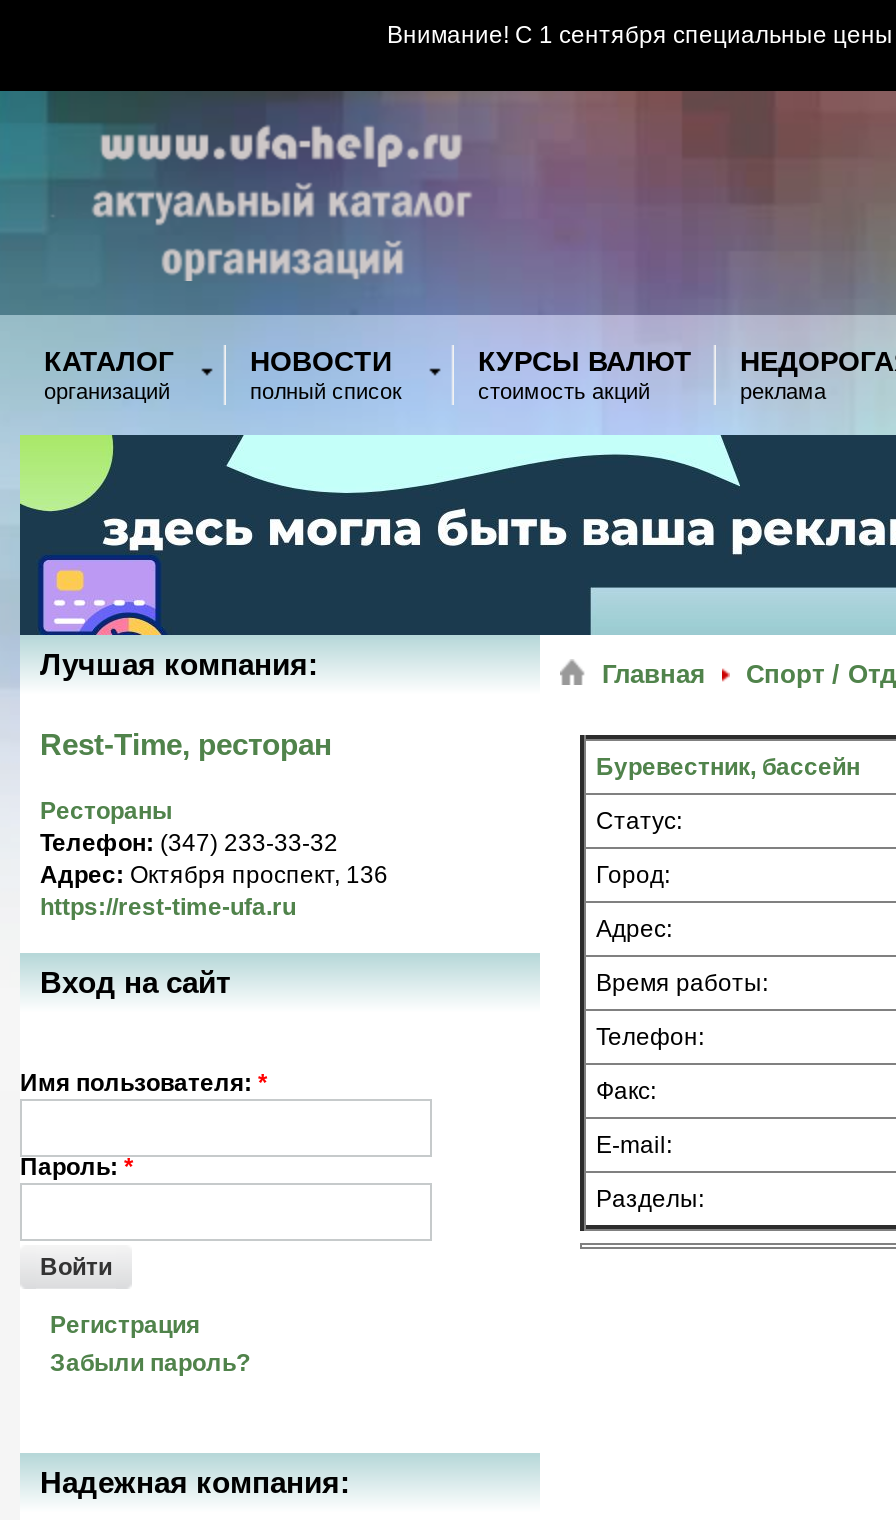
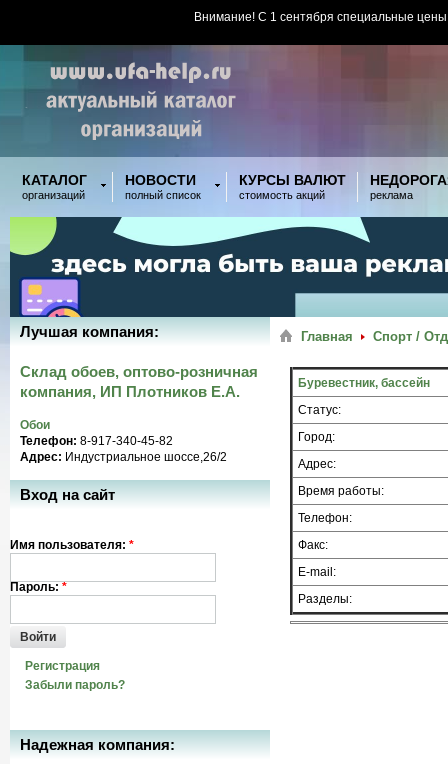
- Rest-Time, ресторан
+ Склад обоев, оптово-розничная
+ компания, ИП Плотников Е.А.

- Рестораны
- Телефон: (347) 233-33-32
- Адрес: Октября проспект, 136
- https://rest-time-ufa.ru
+ Обои
+ Телефон: 8-917-340-45-82
+ Адрес: Индустриальное шоссе,26/2
